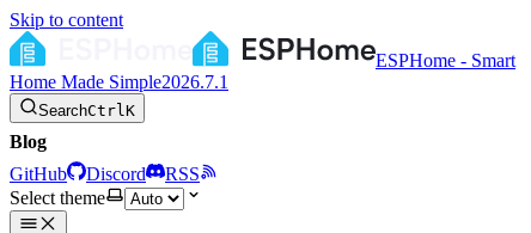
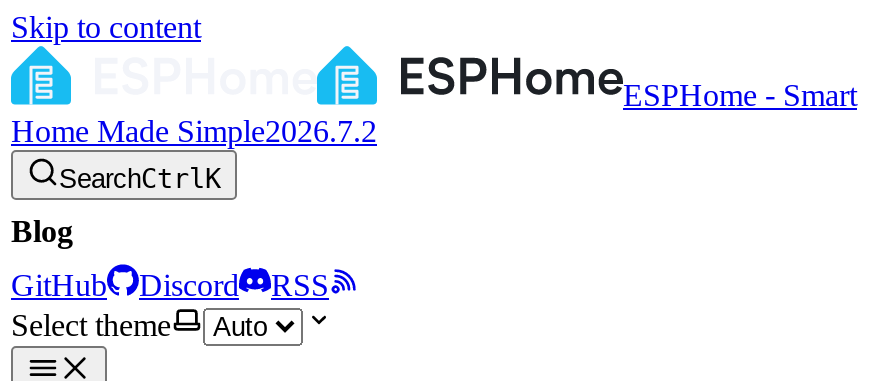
- Home Made Simple2026.7.1
+ Home Made Simple2026.7.2
